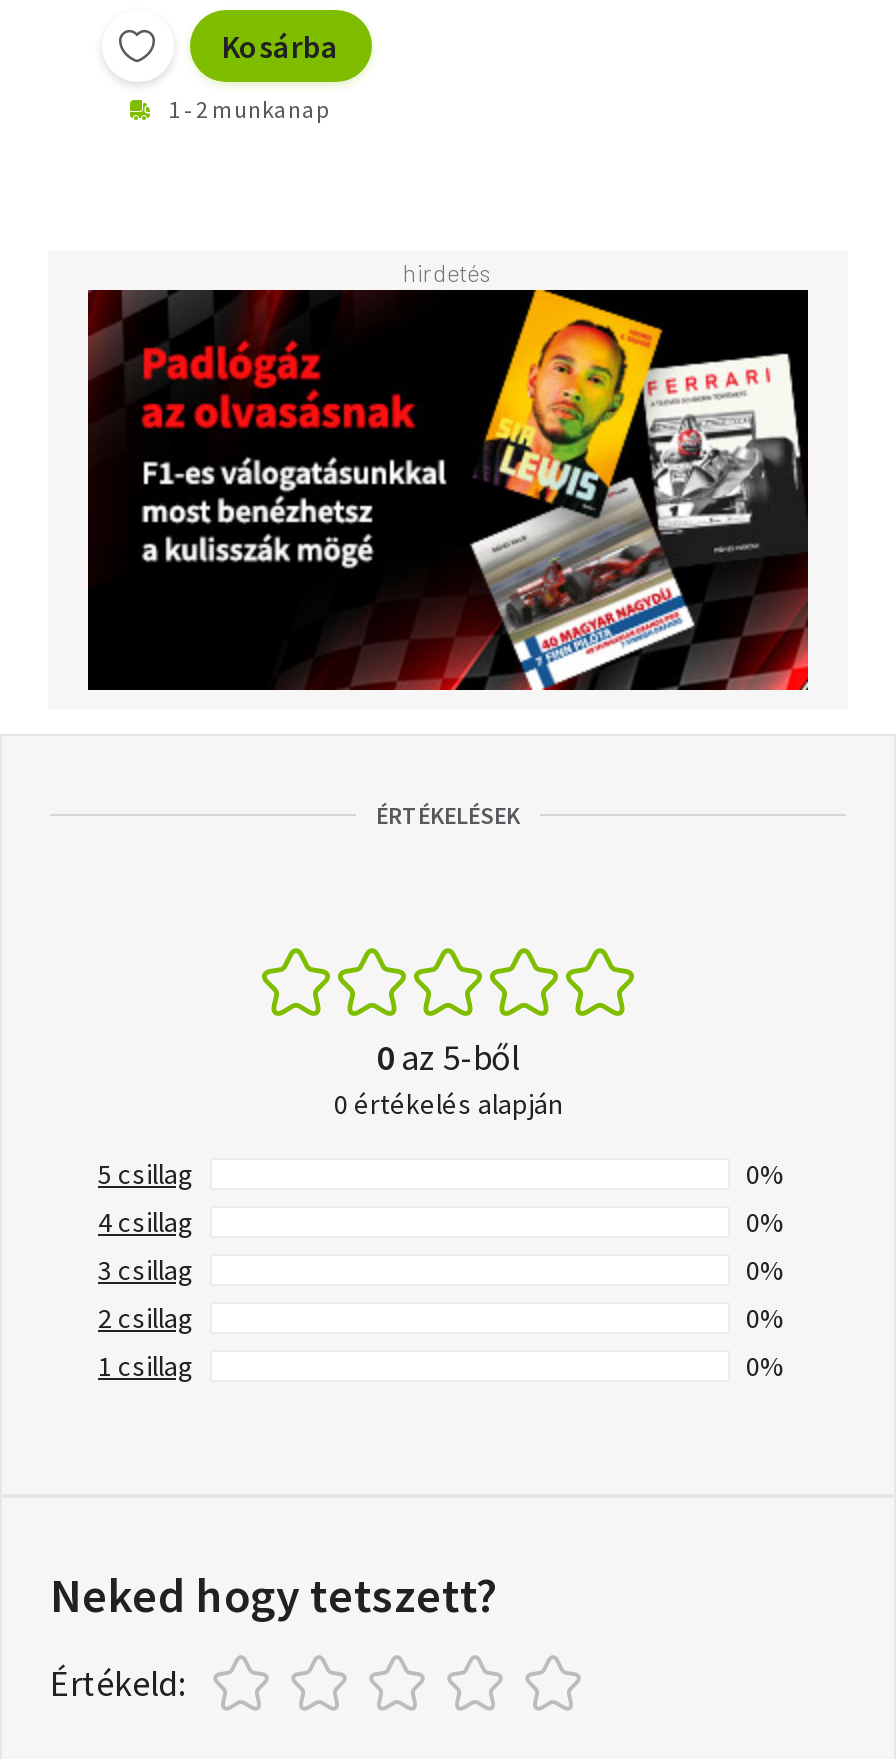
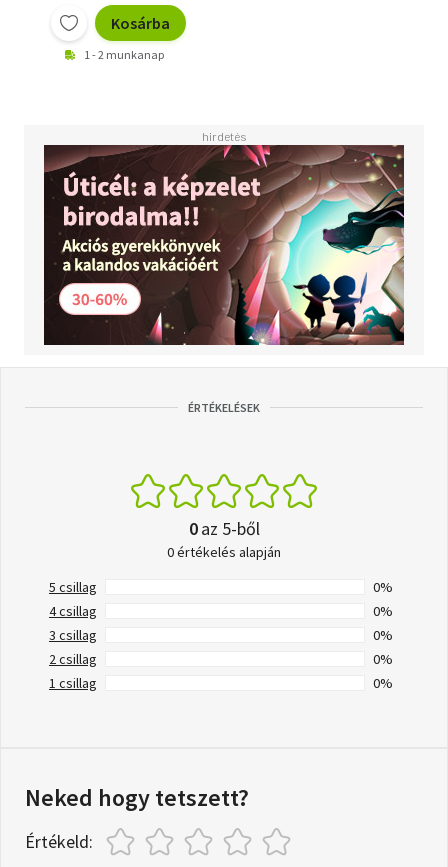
- [image]
+ [image]
